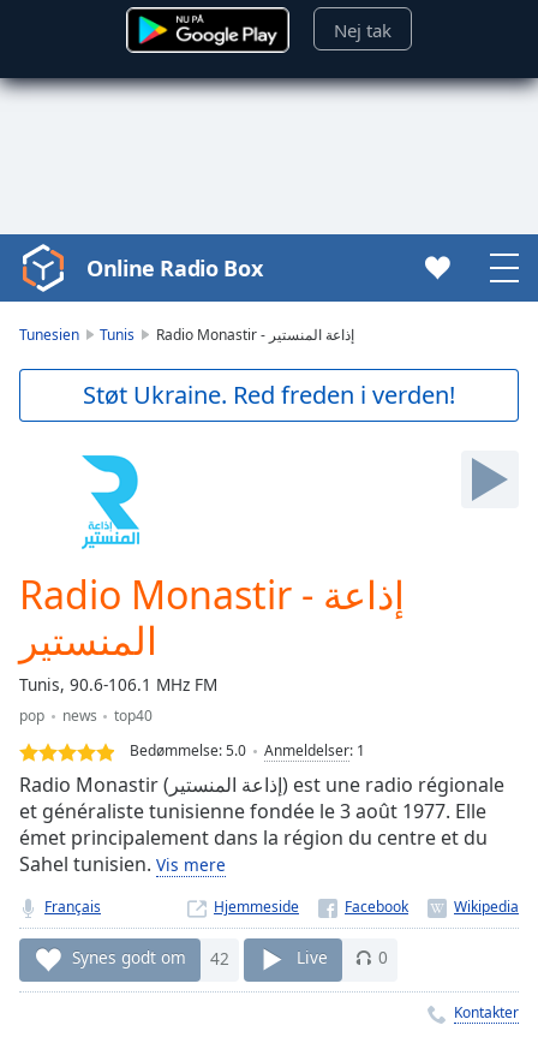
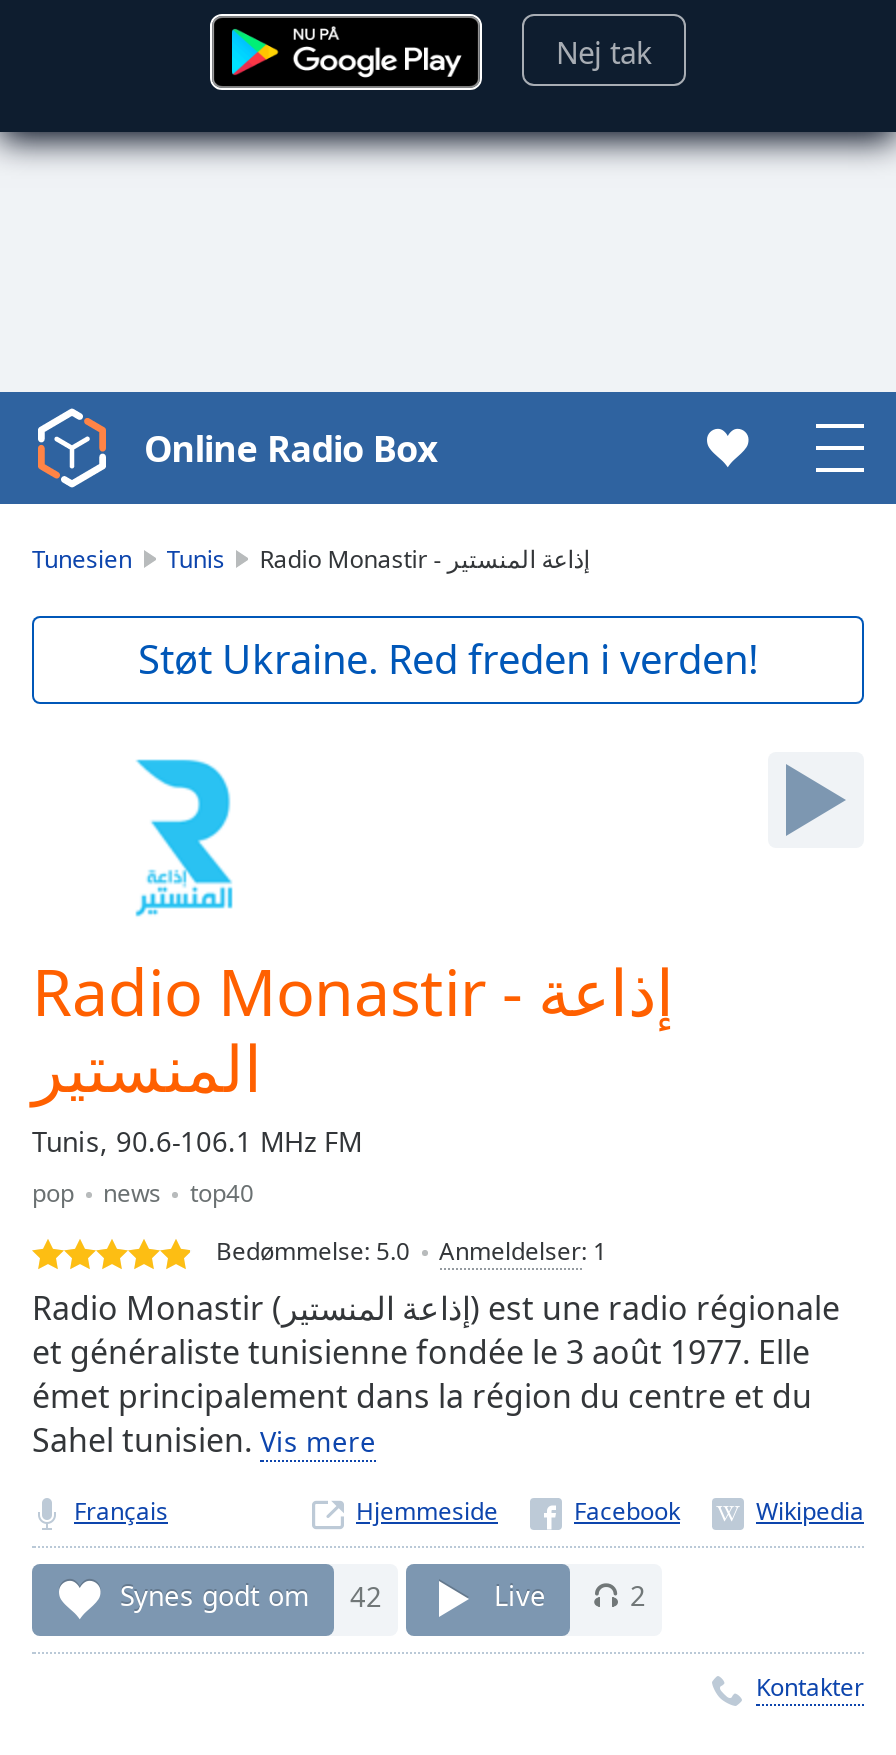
- 0
+ 2
